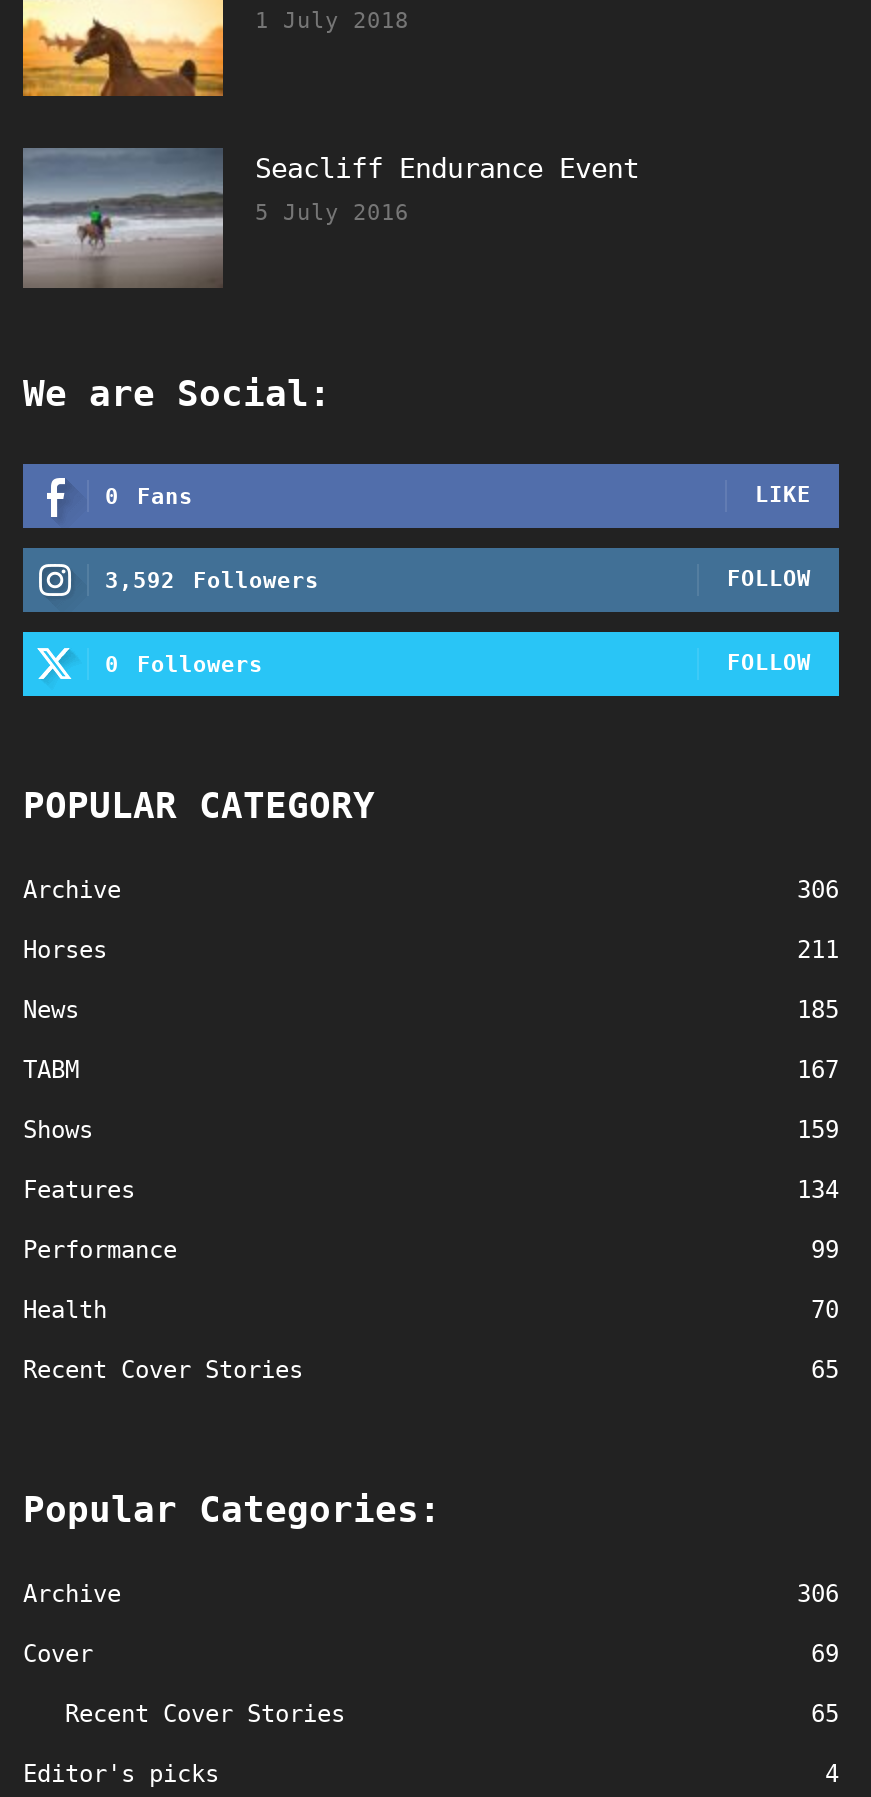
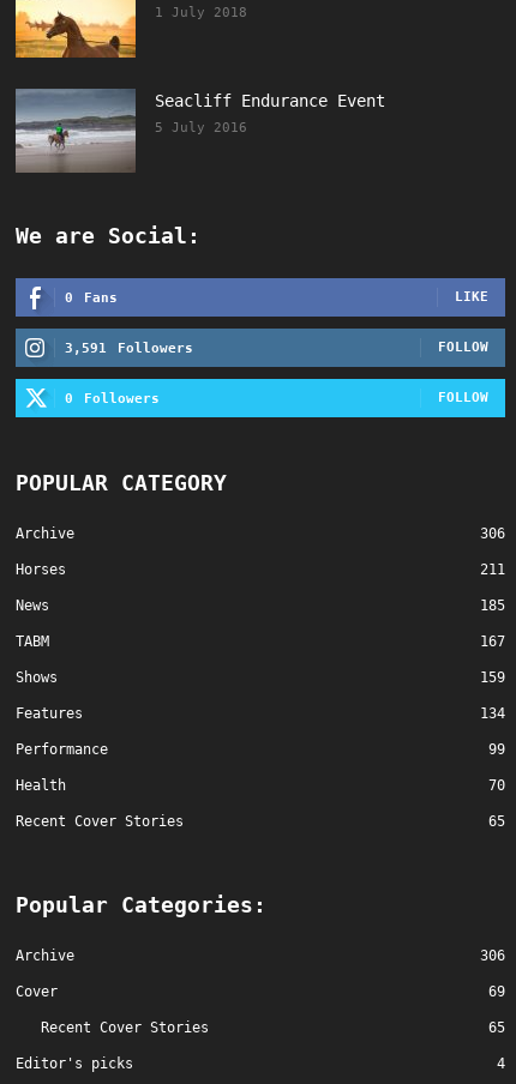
- 3,592 Followers
+ 3,591 Followers
